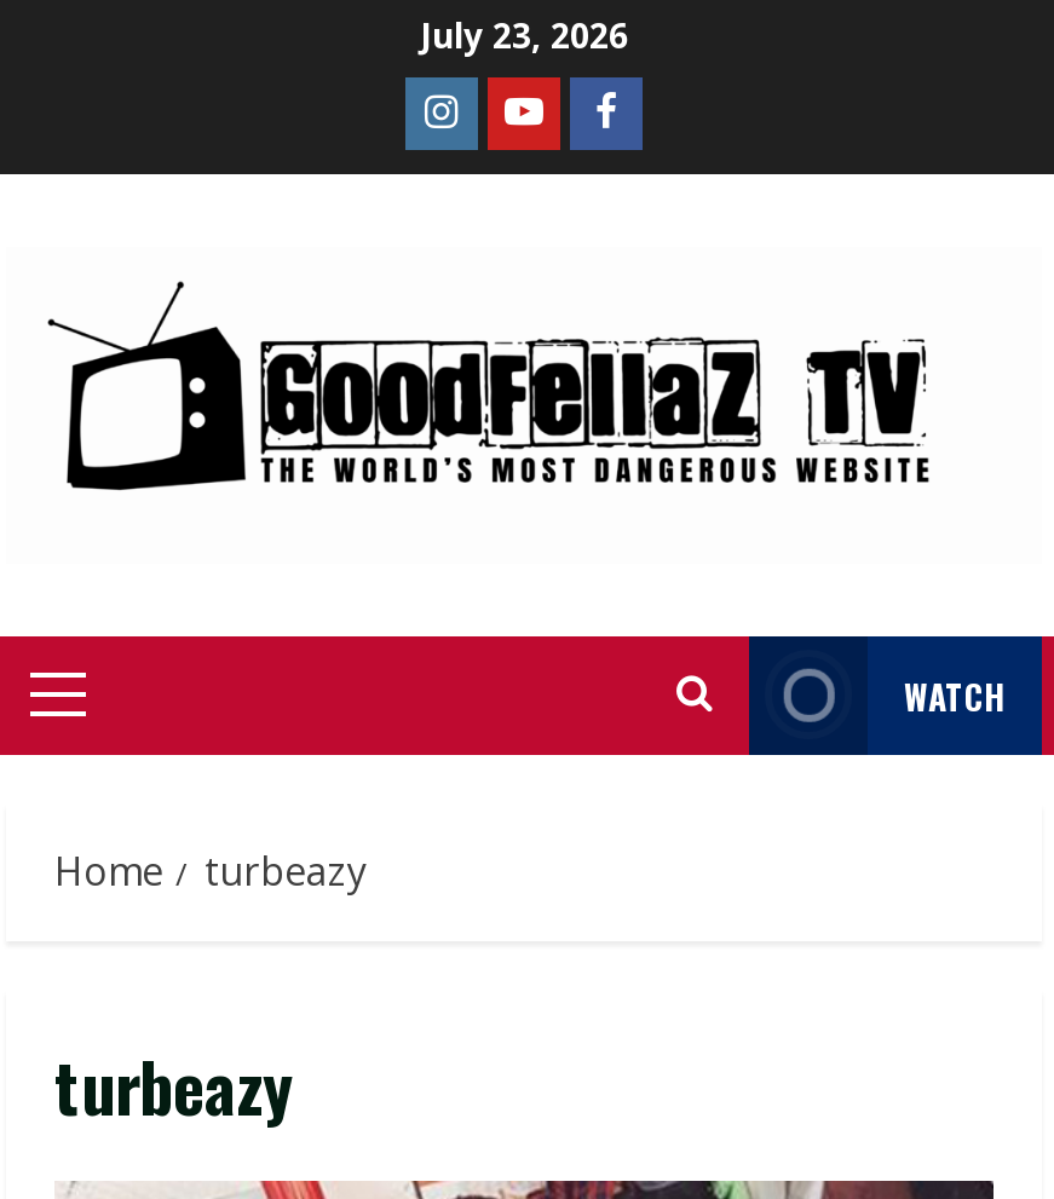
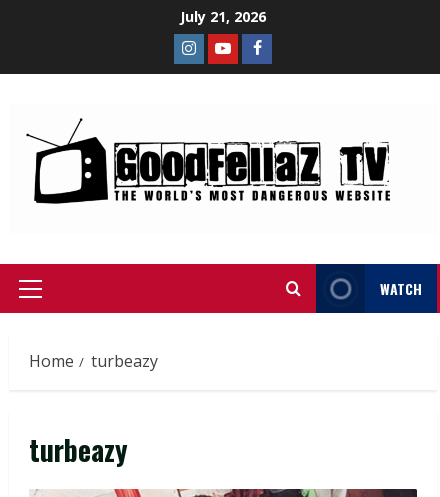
- July 23, 2026
+ July 21, 2026
